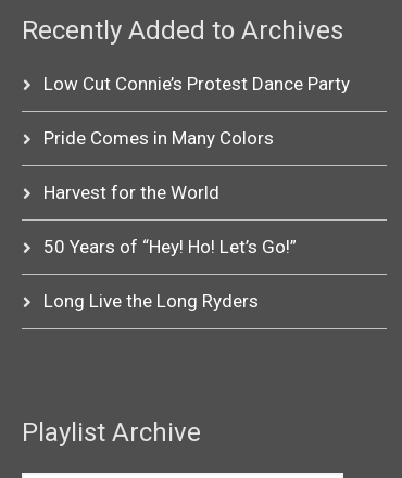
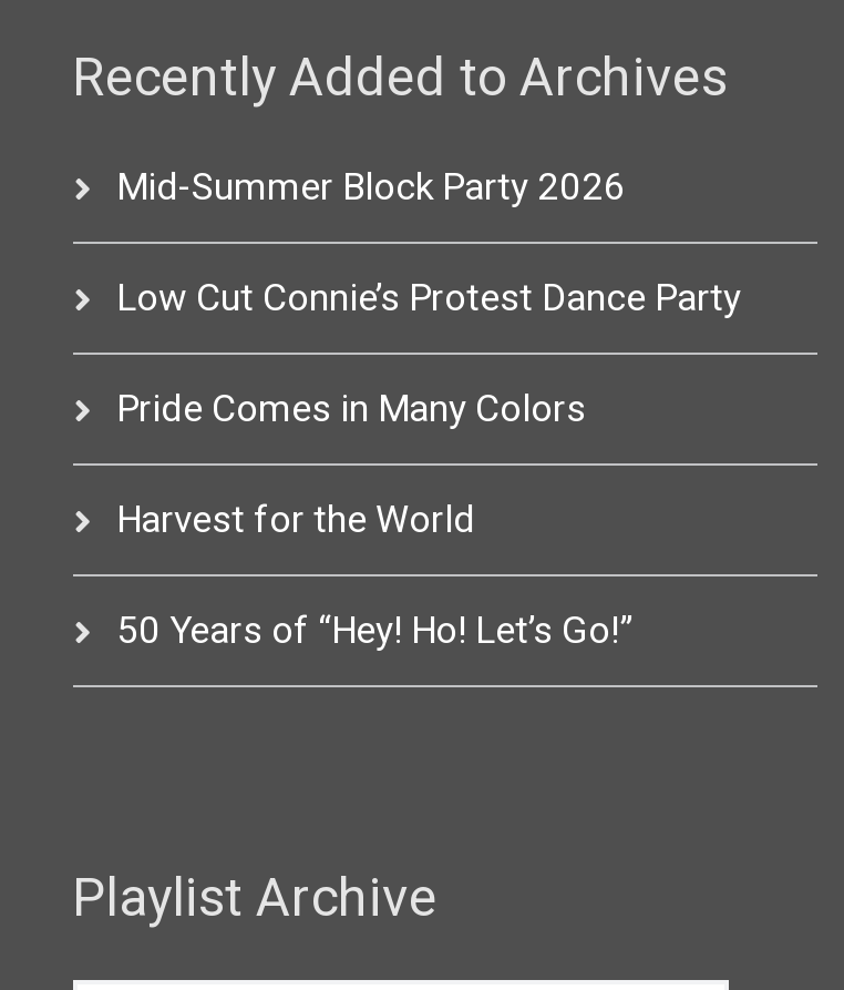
+ Mid-Summer Block Party 2026

moved down: Low Cut Connie’s Protest Dance Party | Pride Comes in Many Colors | Harvest for the World | 50 Years of “Hey! Ho! Let’s Go!”

- Long Live the Long Ryders
